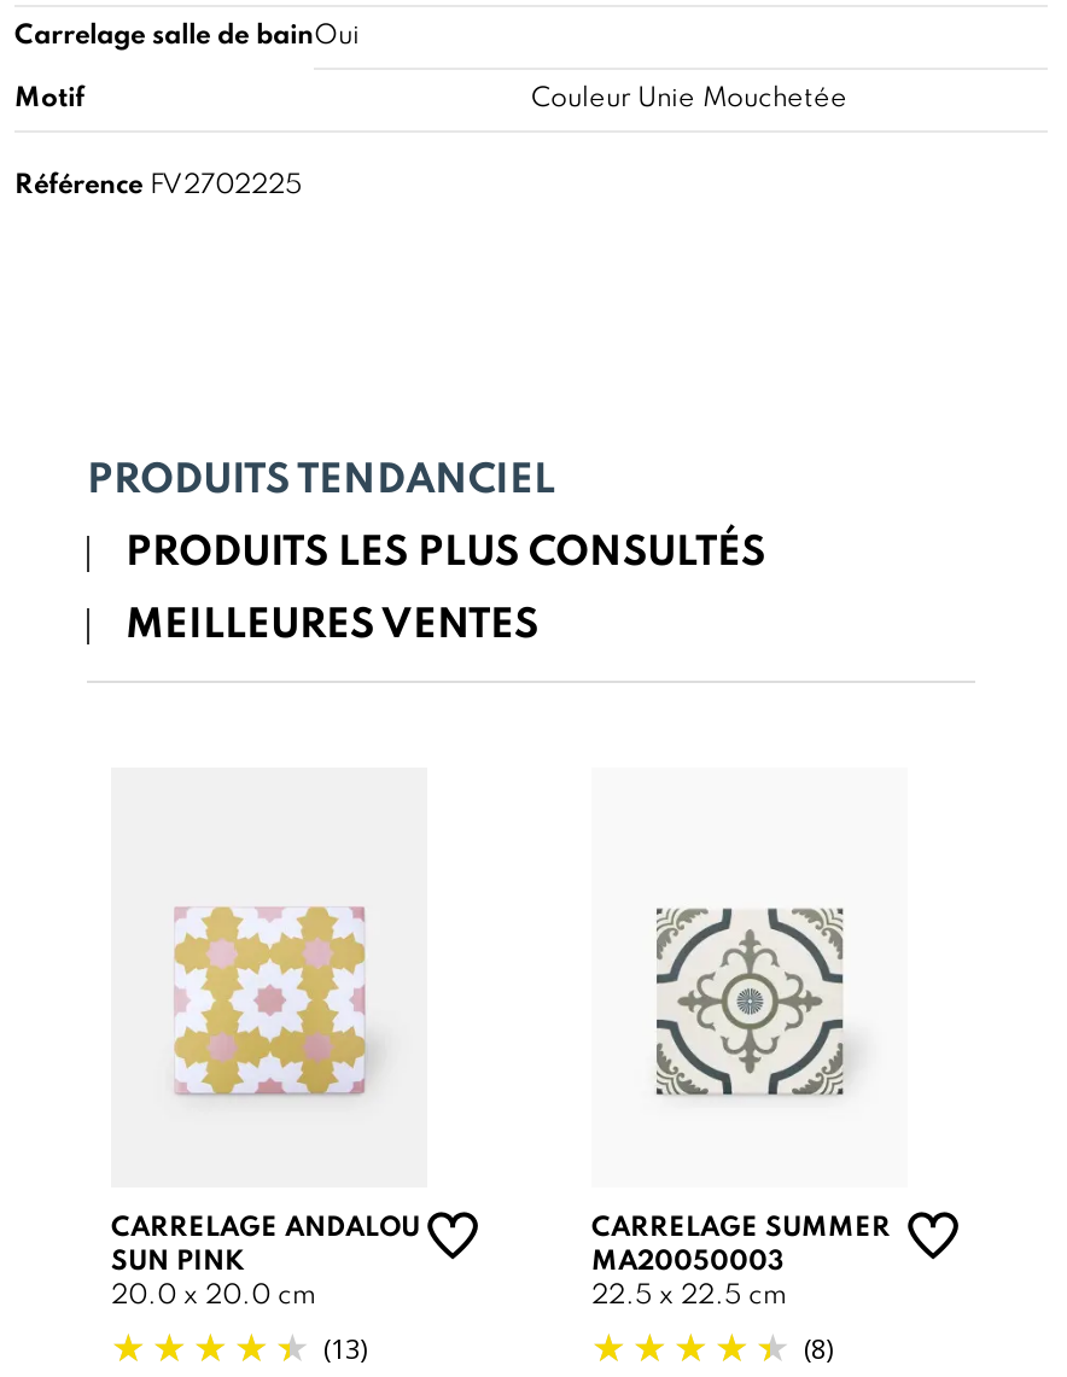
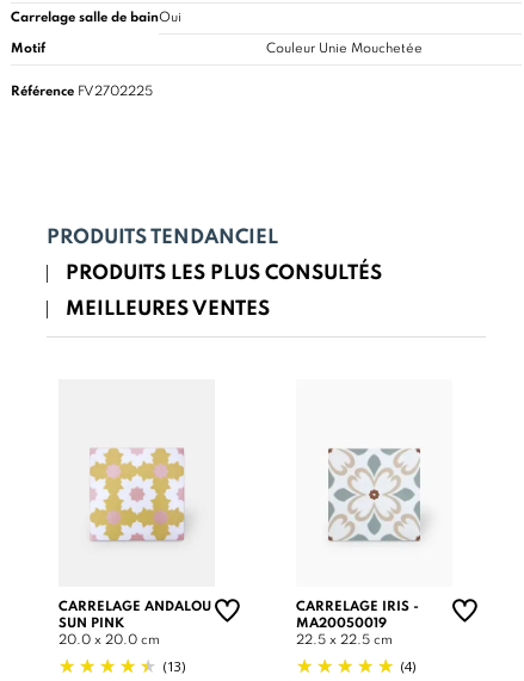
- [image]
+ [image]

- CARRELAGE SUMMER
- MA20050003
+ CARRELAGE IRIS -
+ MA20050019

- (8)
+ (4)
